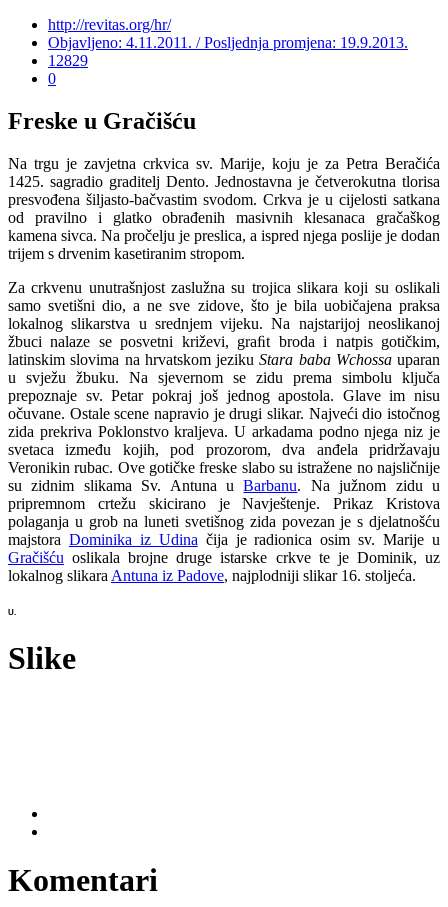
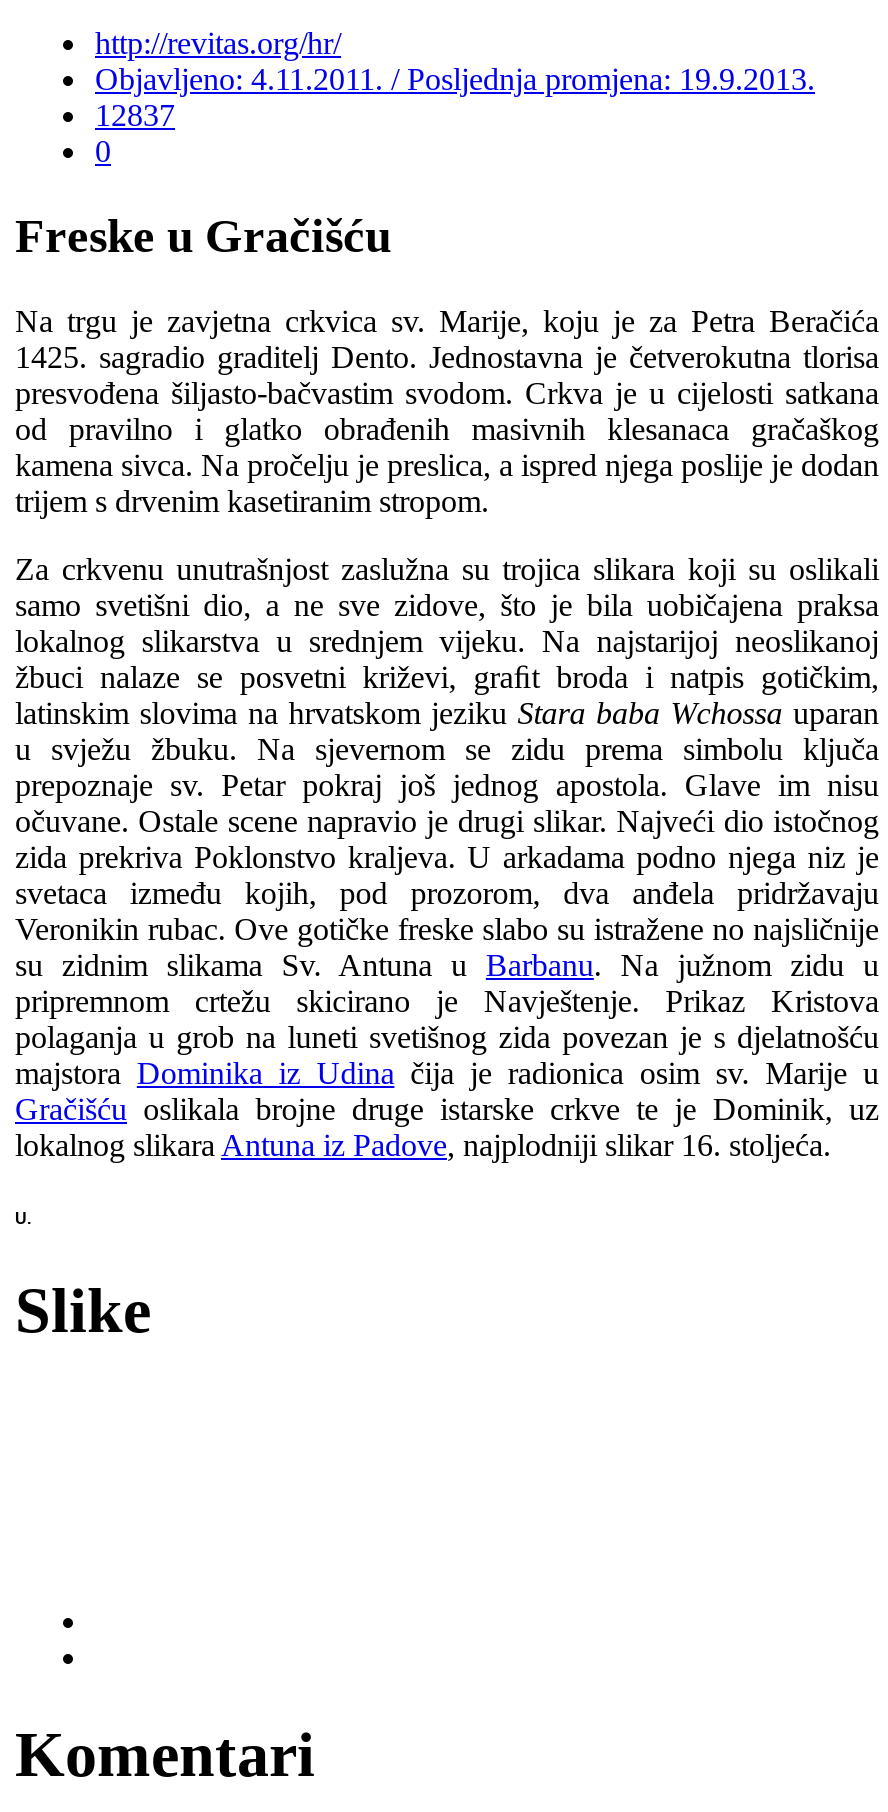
- 12829
+ 12837
